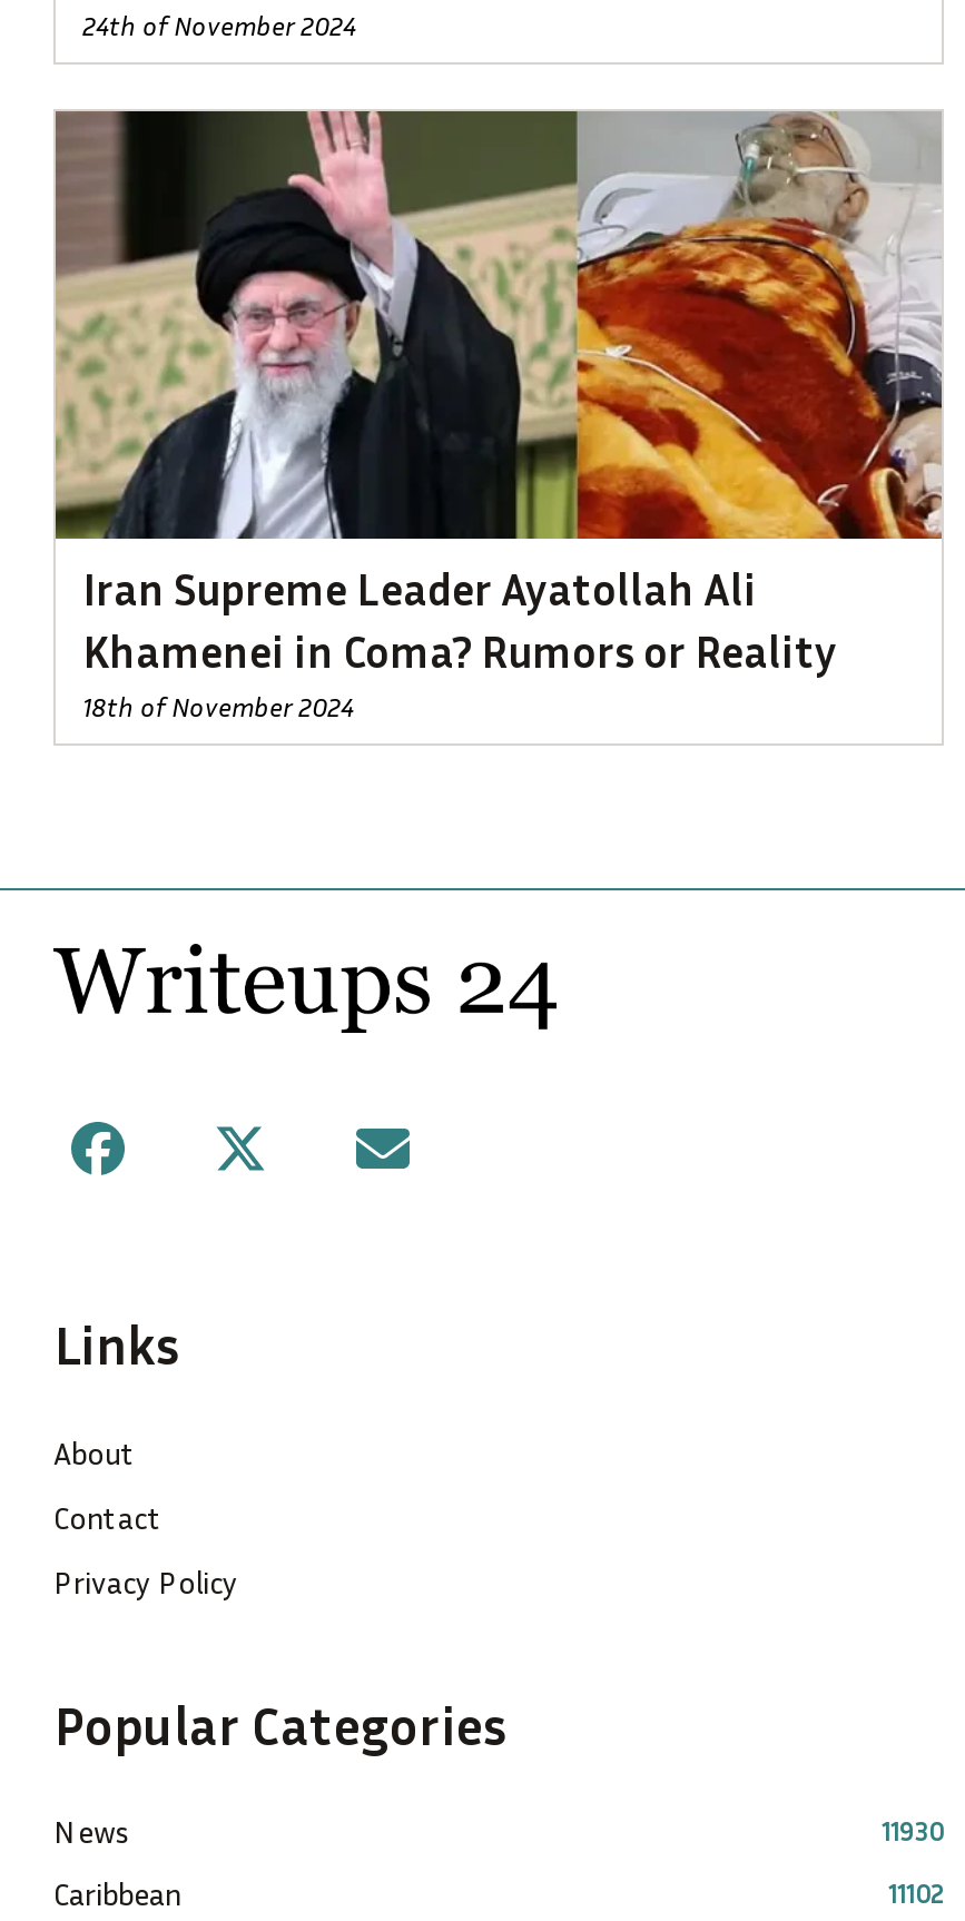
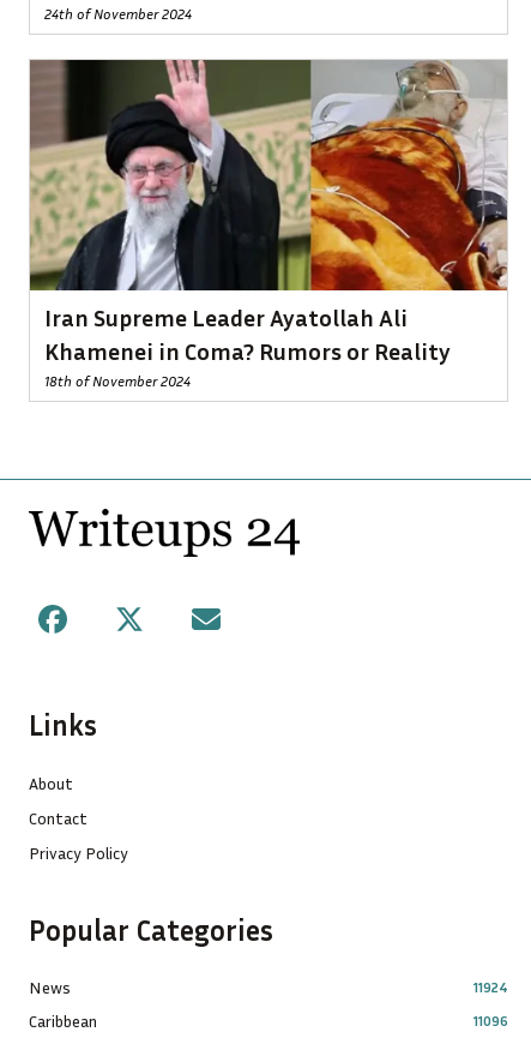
- 11930
+ 11924

- 11102
+ 11096
